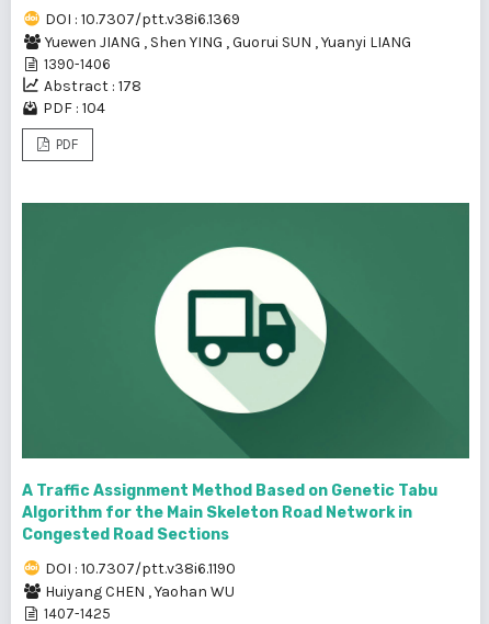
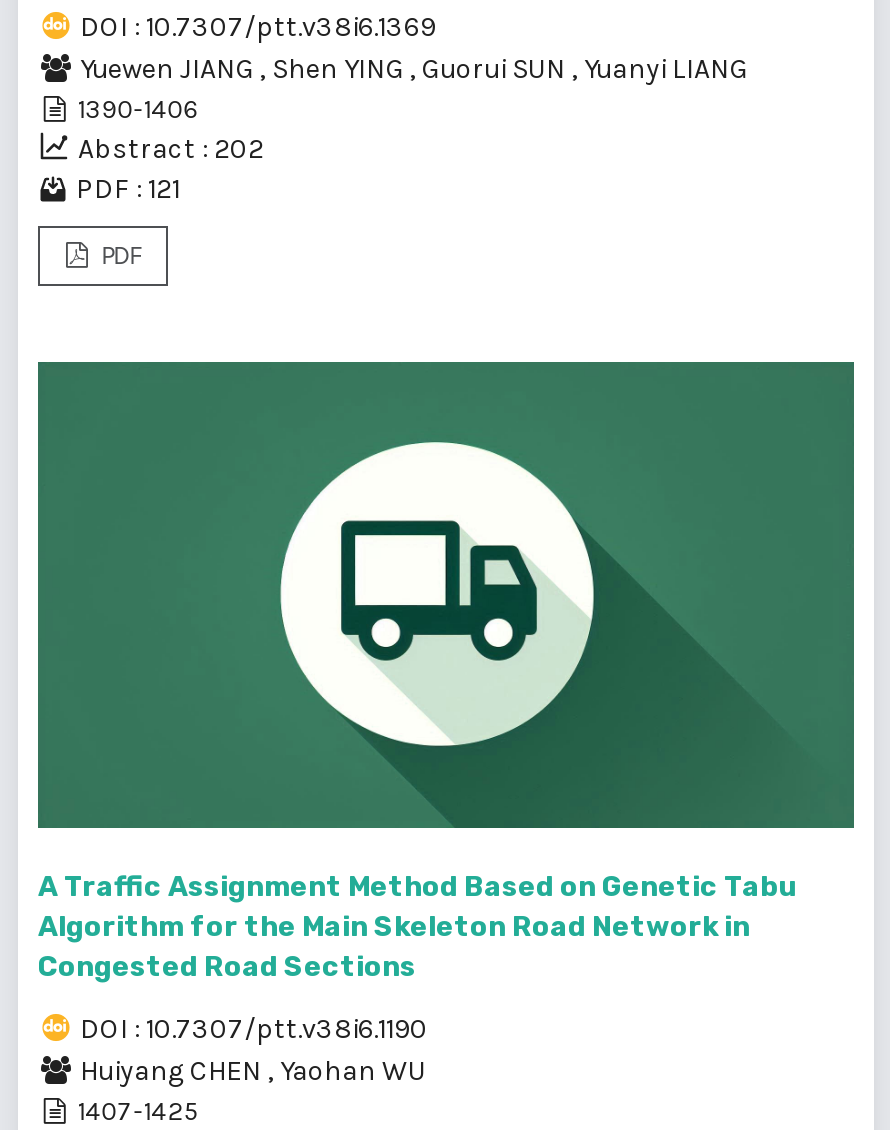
- Abstract : 178
+ Abstract : 202

- PDF : 104
+ PDF : 121
